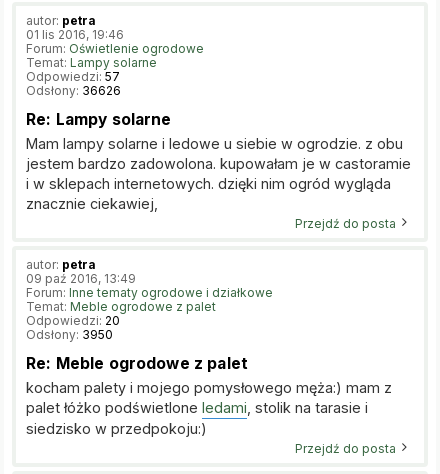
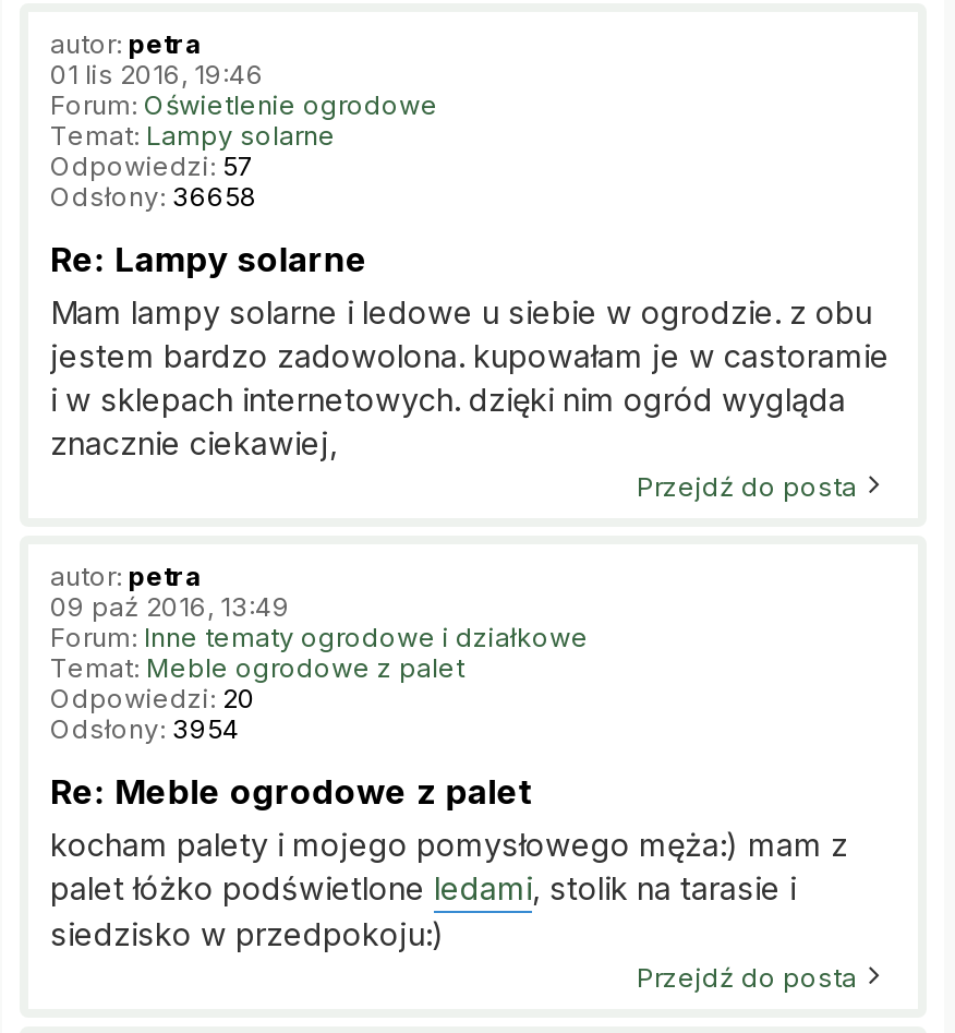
- Odsłony: 36626
+ Odsłony: 36658

- Odsłony: 3950
+ Odsłony: 3954
